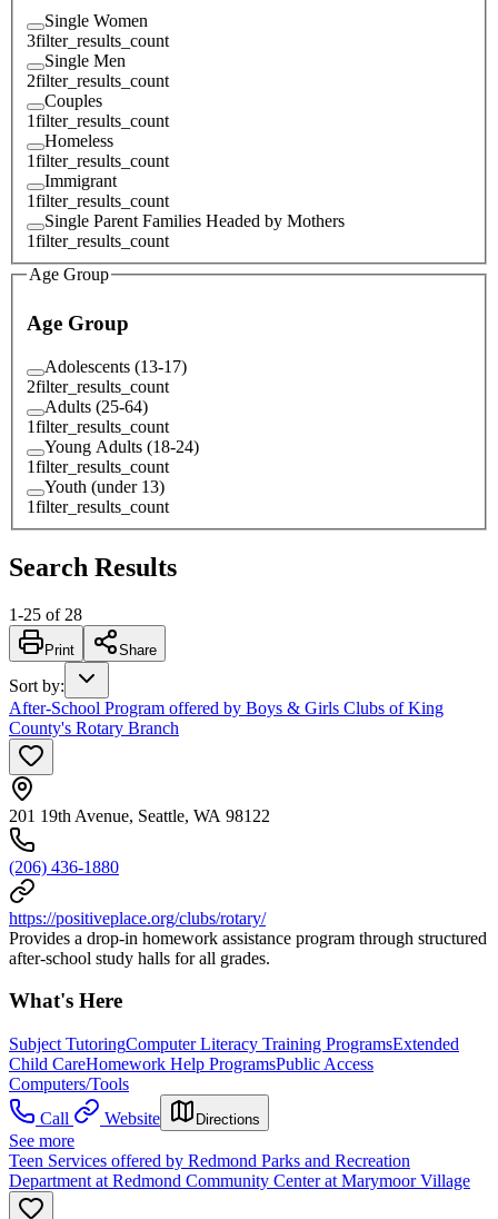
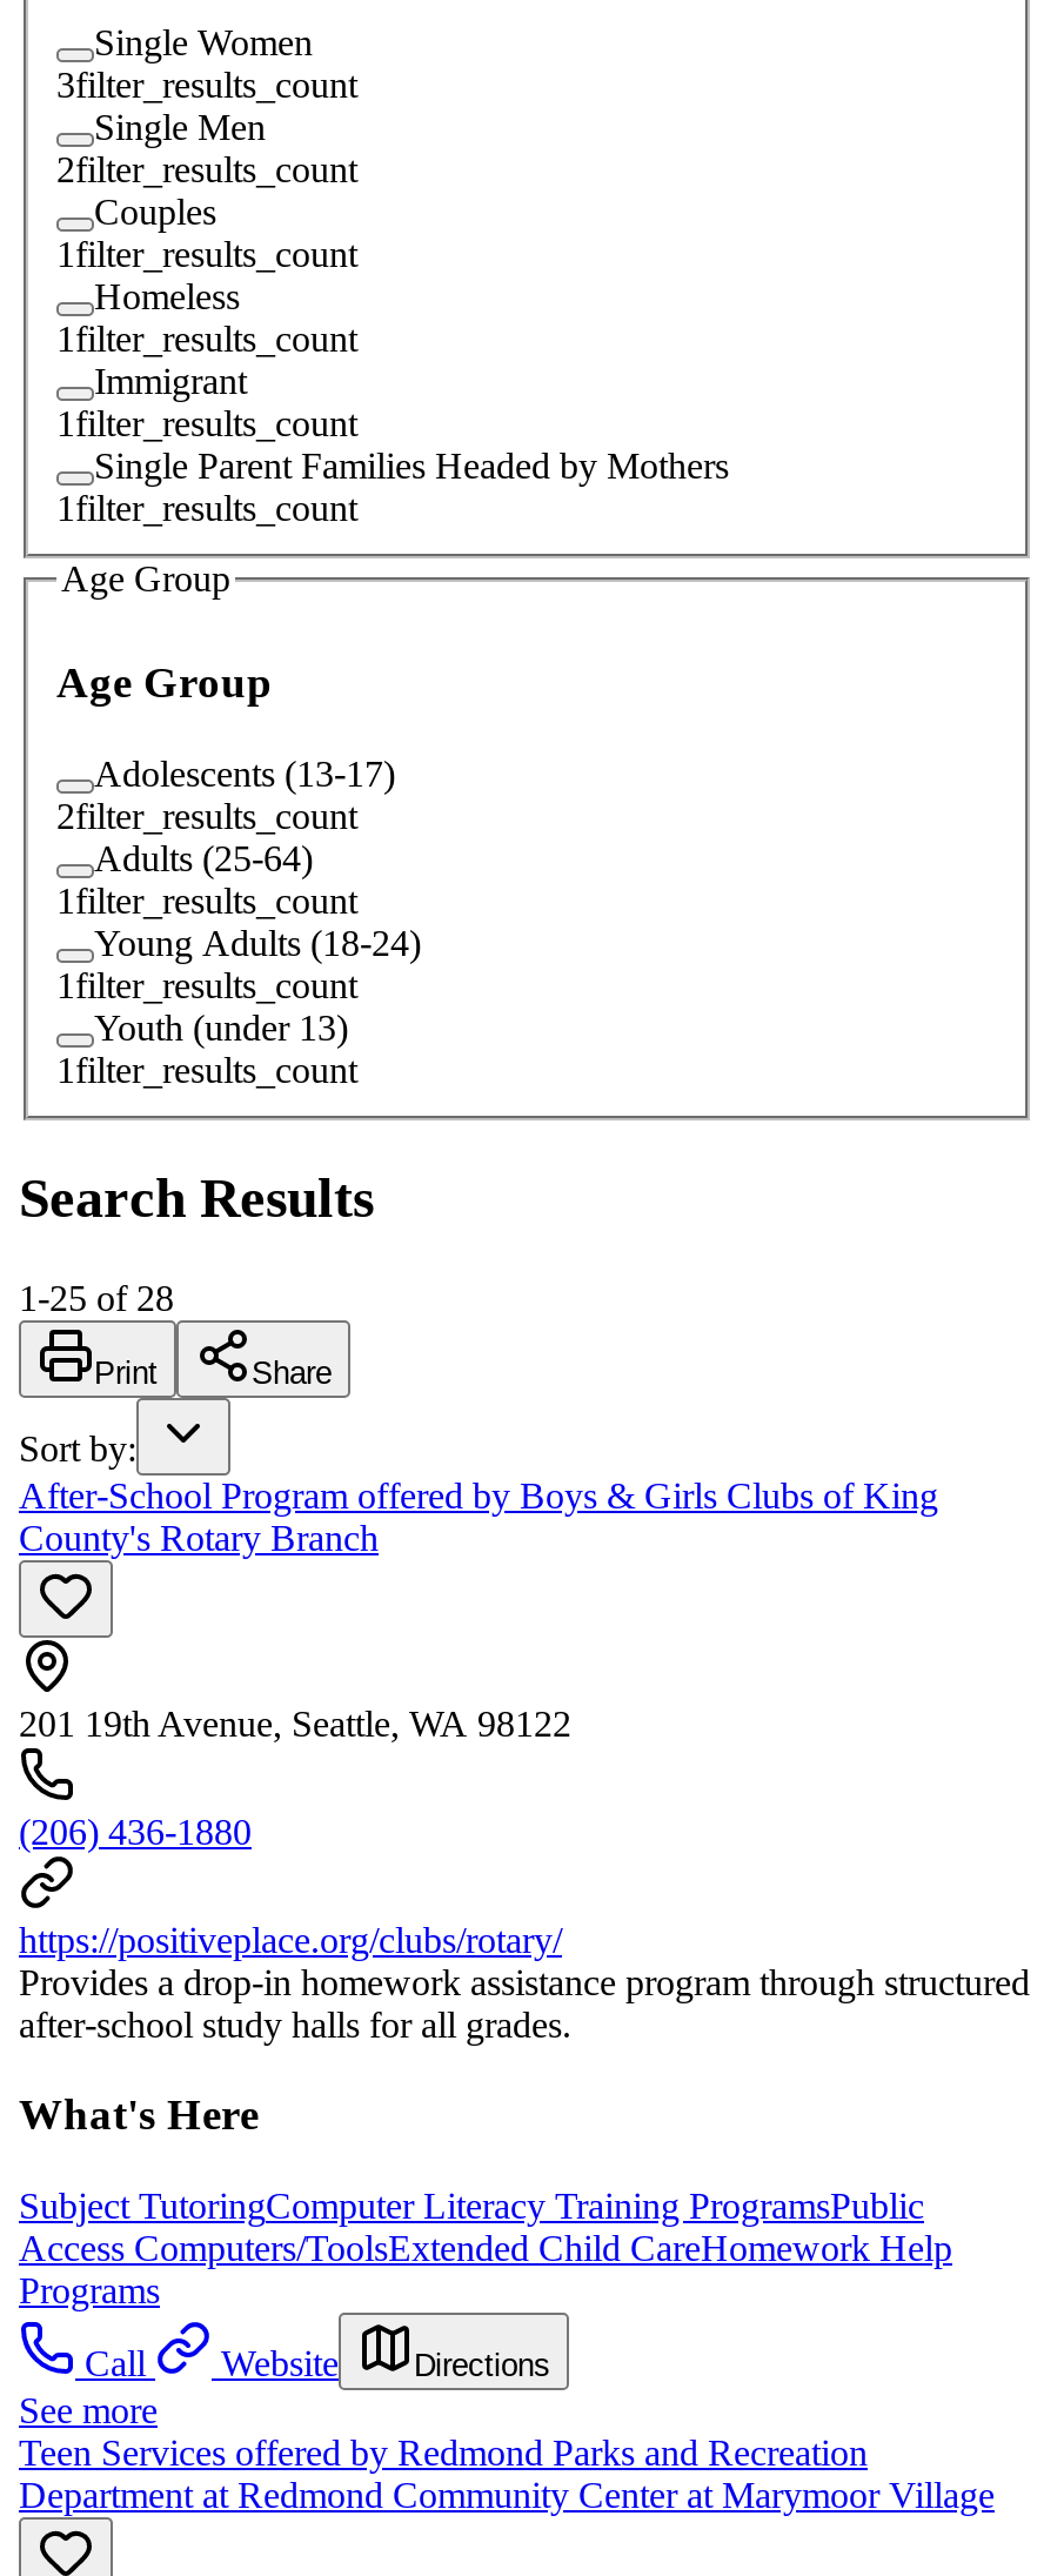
- Subject TutoringComputer Literacy Training ProgramsExtended
- Child CareHomework Help ProgramsPublic Access
- Computers/Tools
+ Subject TutoringComputer Literacy Training ProgramsPublic
+ Access Computers/ToolsExtended Child CareHomework Help
+ Programs
